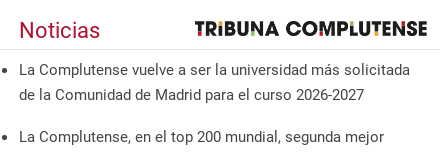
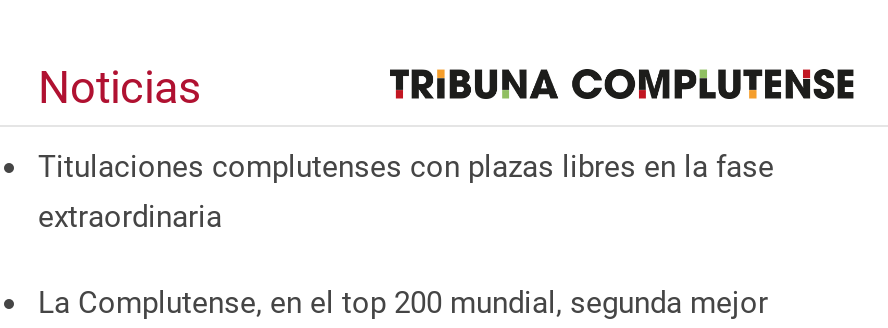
- La Complutense vuelve a ser la universidad más solicitada
- de la Comunidad de Madrid para el curso 2026-2027
+ Titulaciones complutenses con plazas libres en la fase
+ extraordinaria
